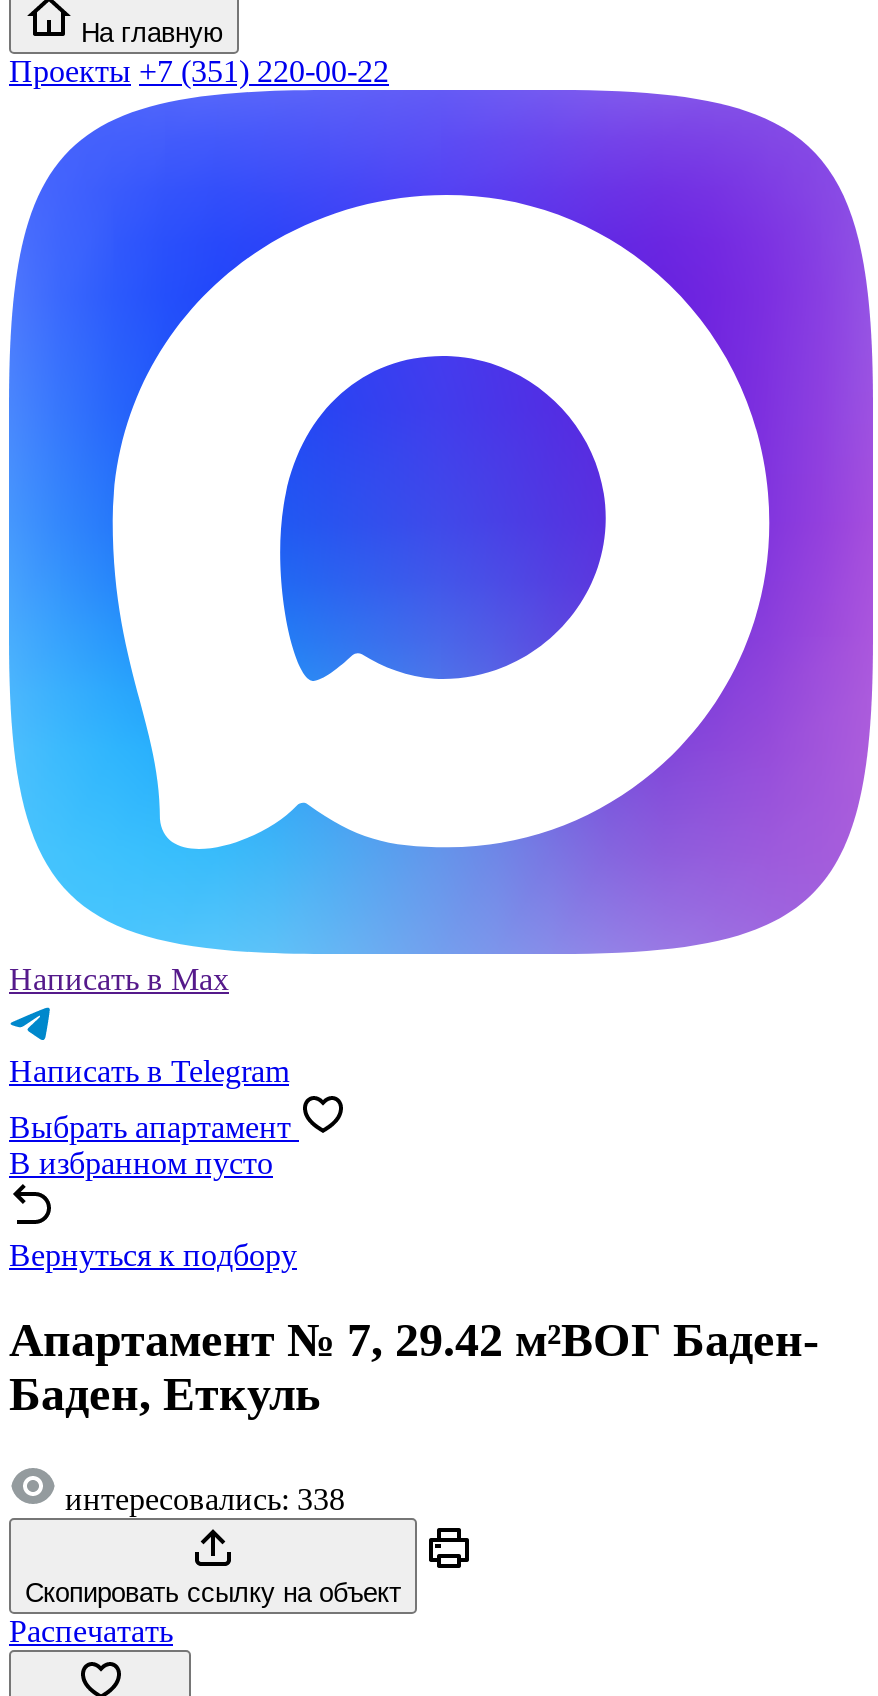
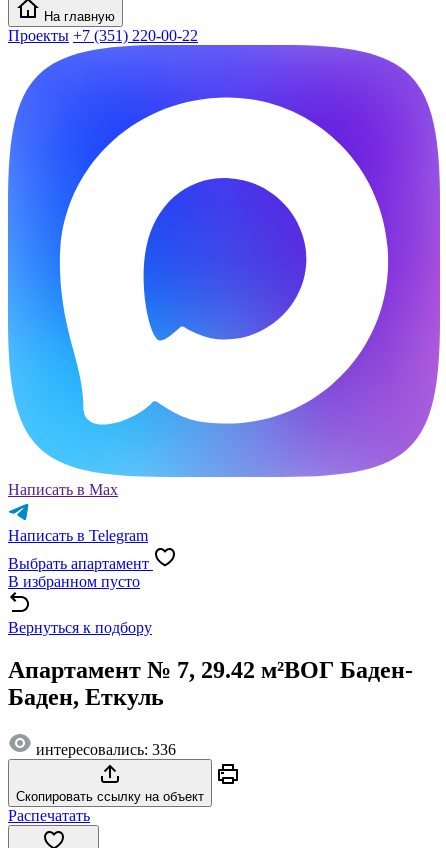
- интересовались: 338
+ интересовались: 336
